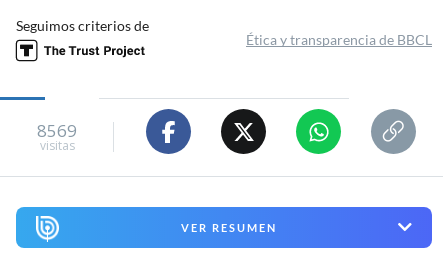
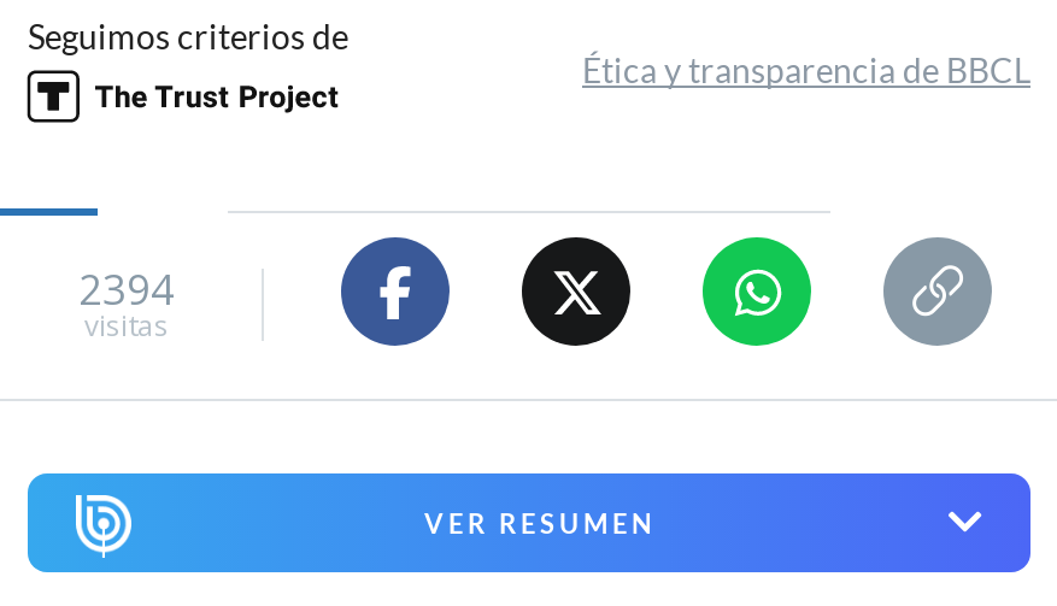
- 8569
+ 2394
